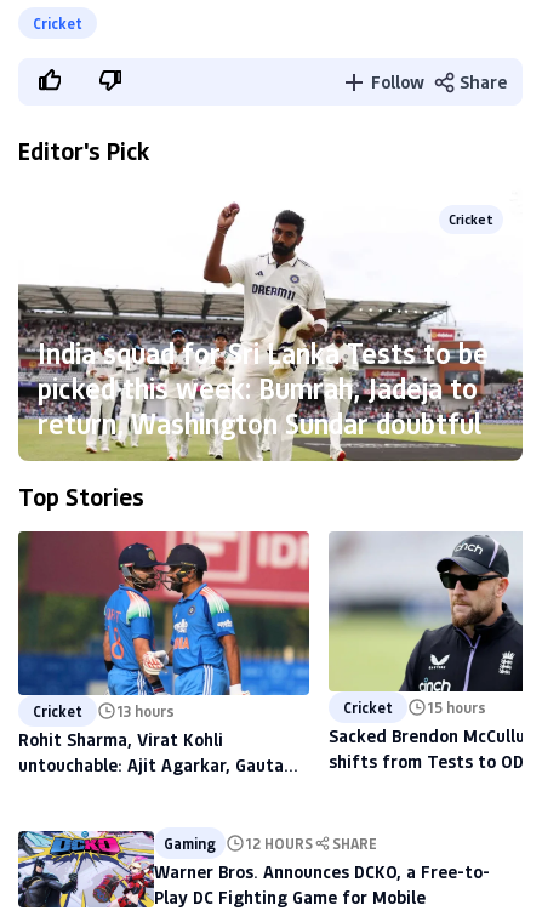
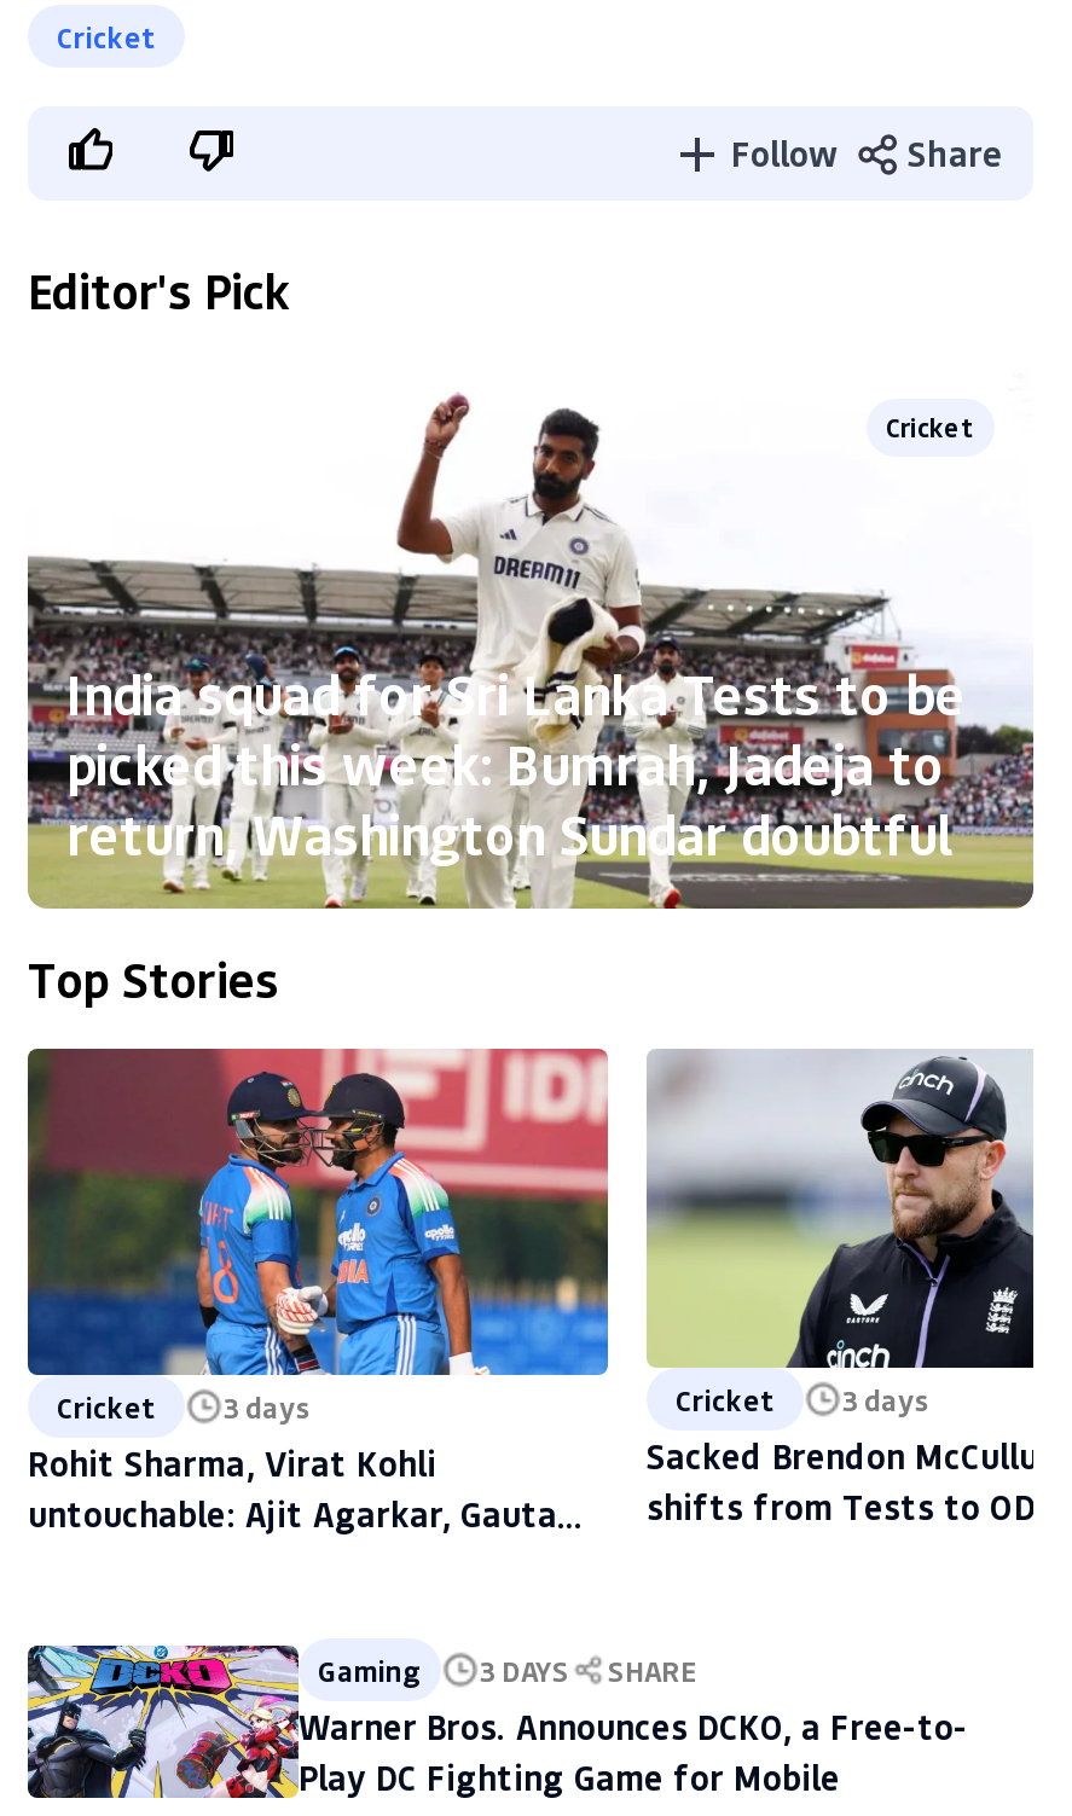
- Cricket 13 hours
+ Cricket 3 days

- Cricket 15 hours
+ Cricket 3 days

- Gaming 12 HOURS SHARE
+ Gaming 3 DAYS SHARE
